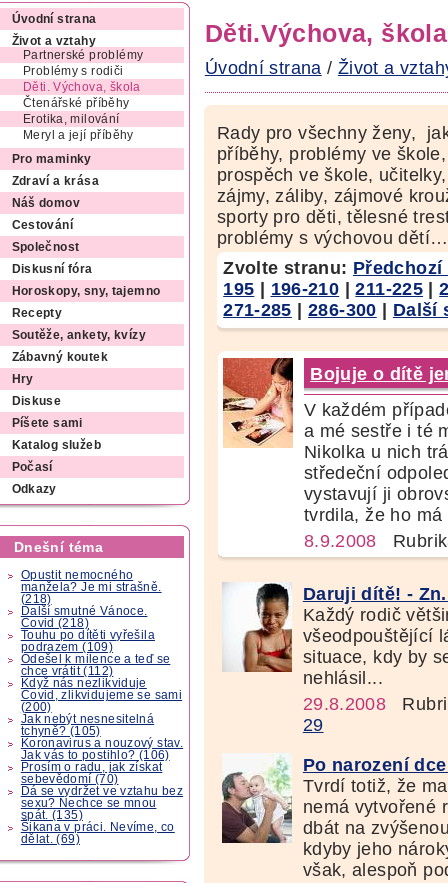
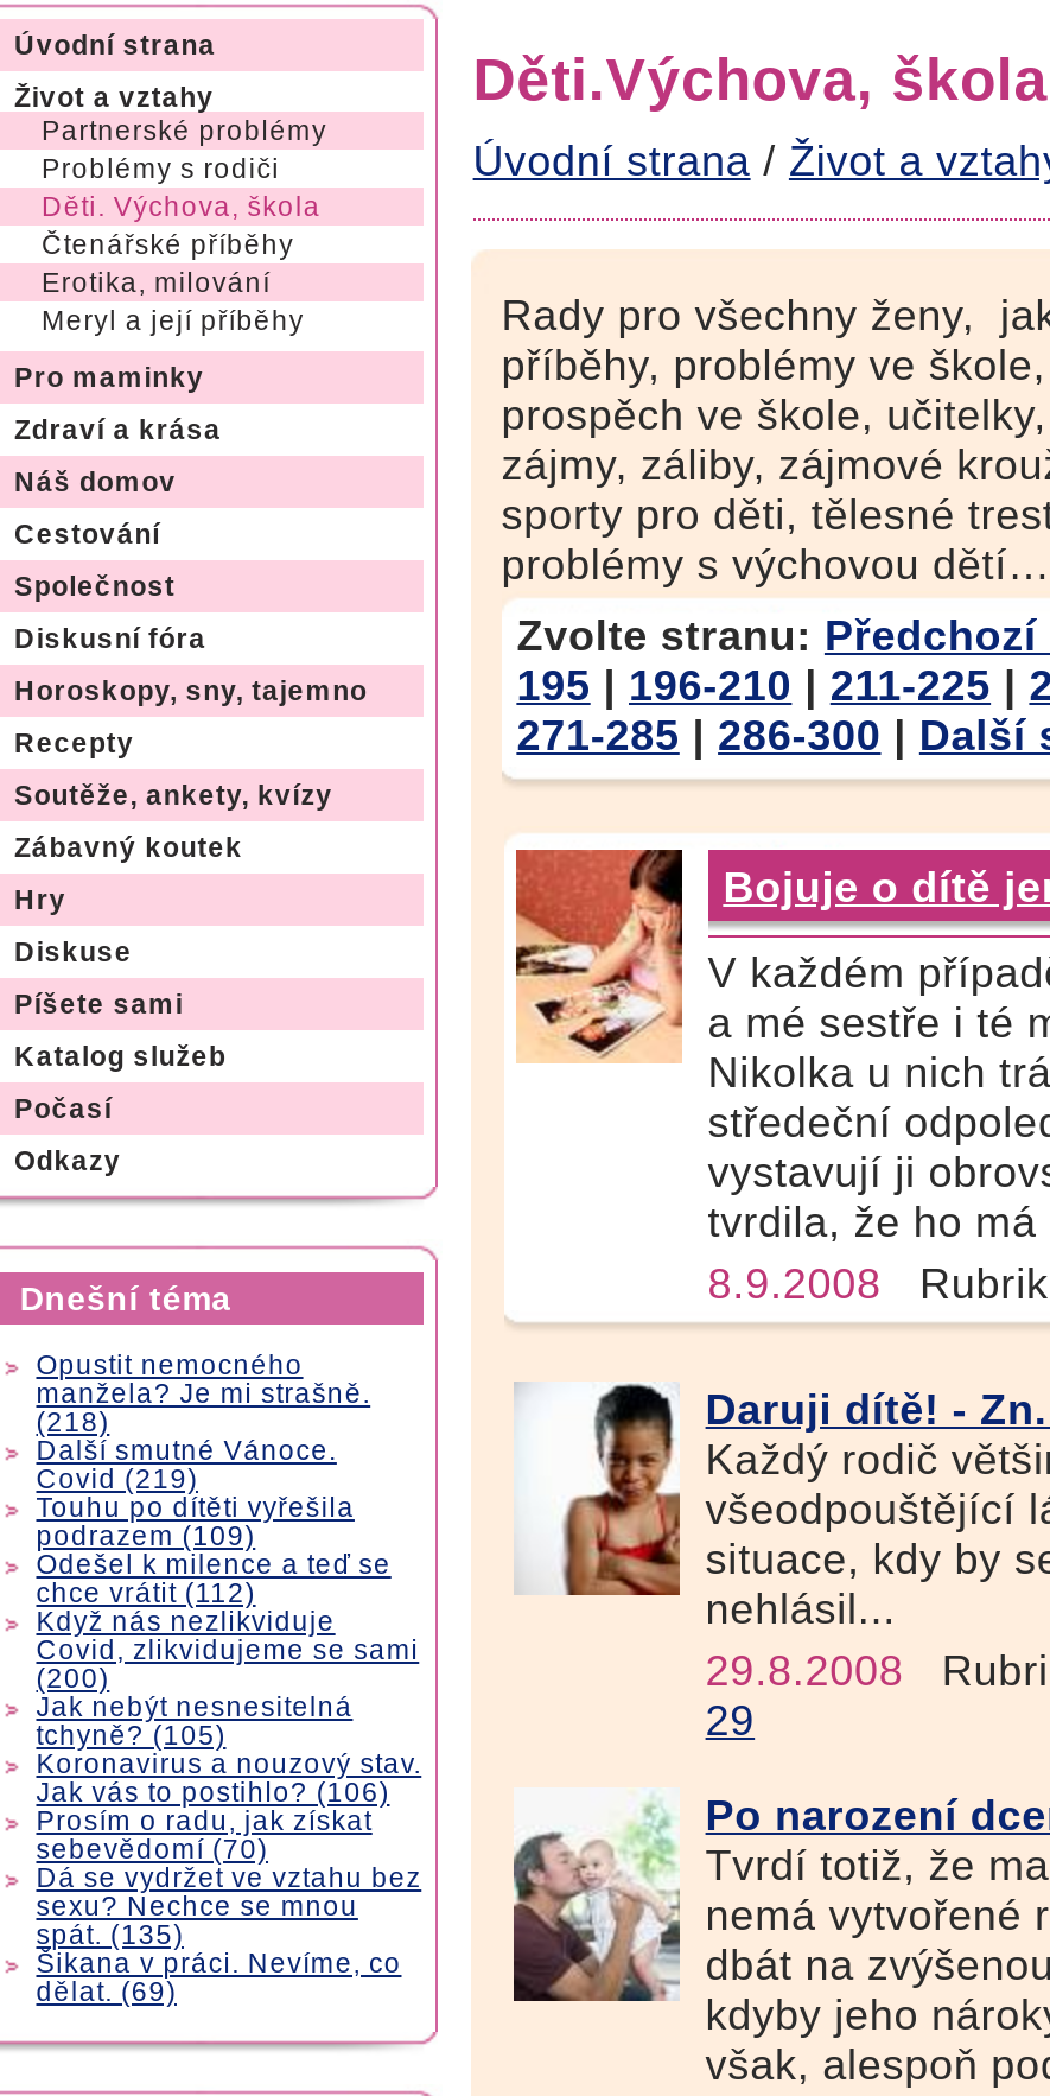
- Covid (218)
+ Covid (219)
